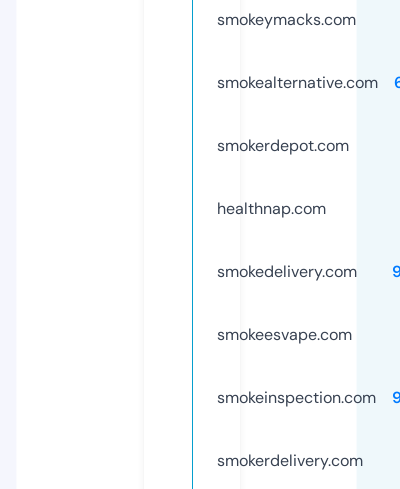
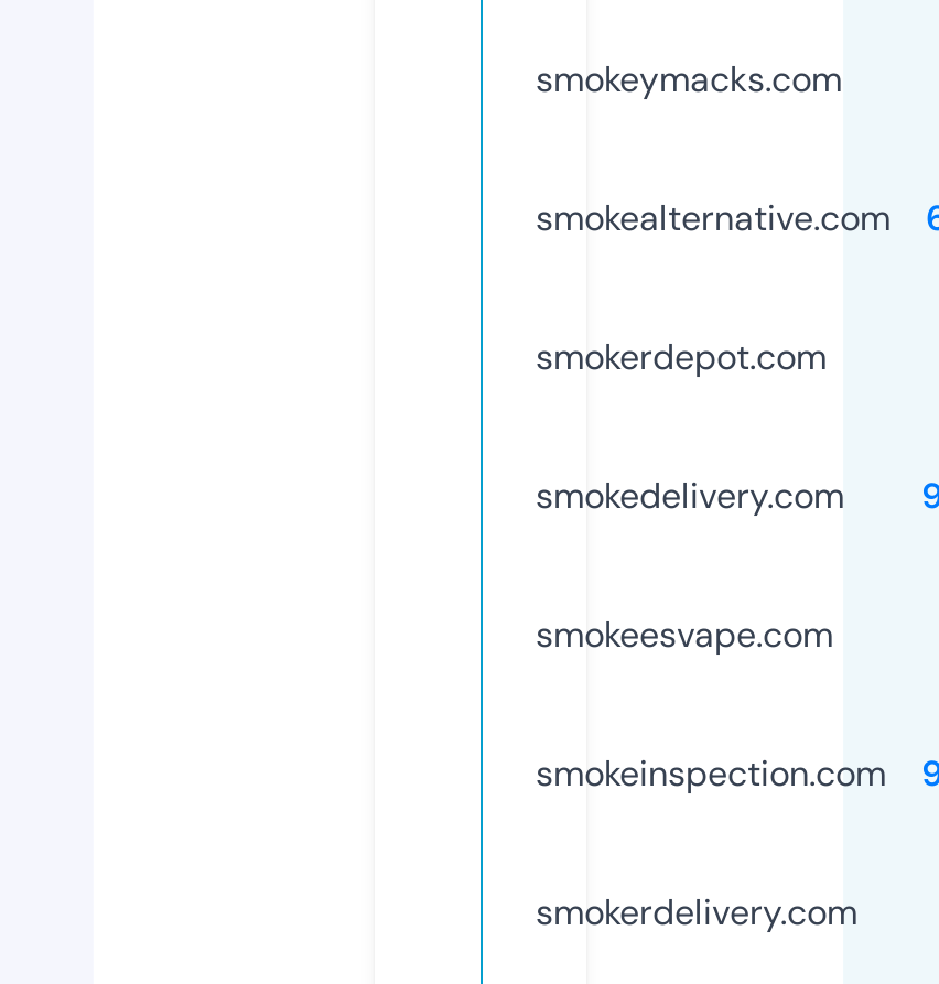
- healthnap.com
